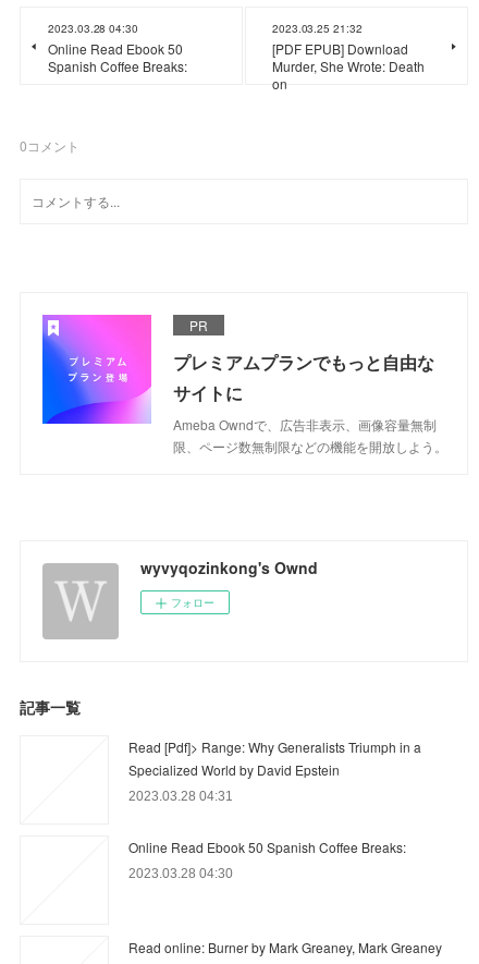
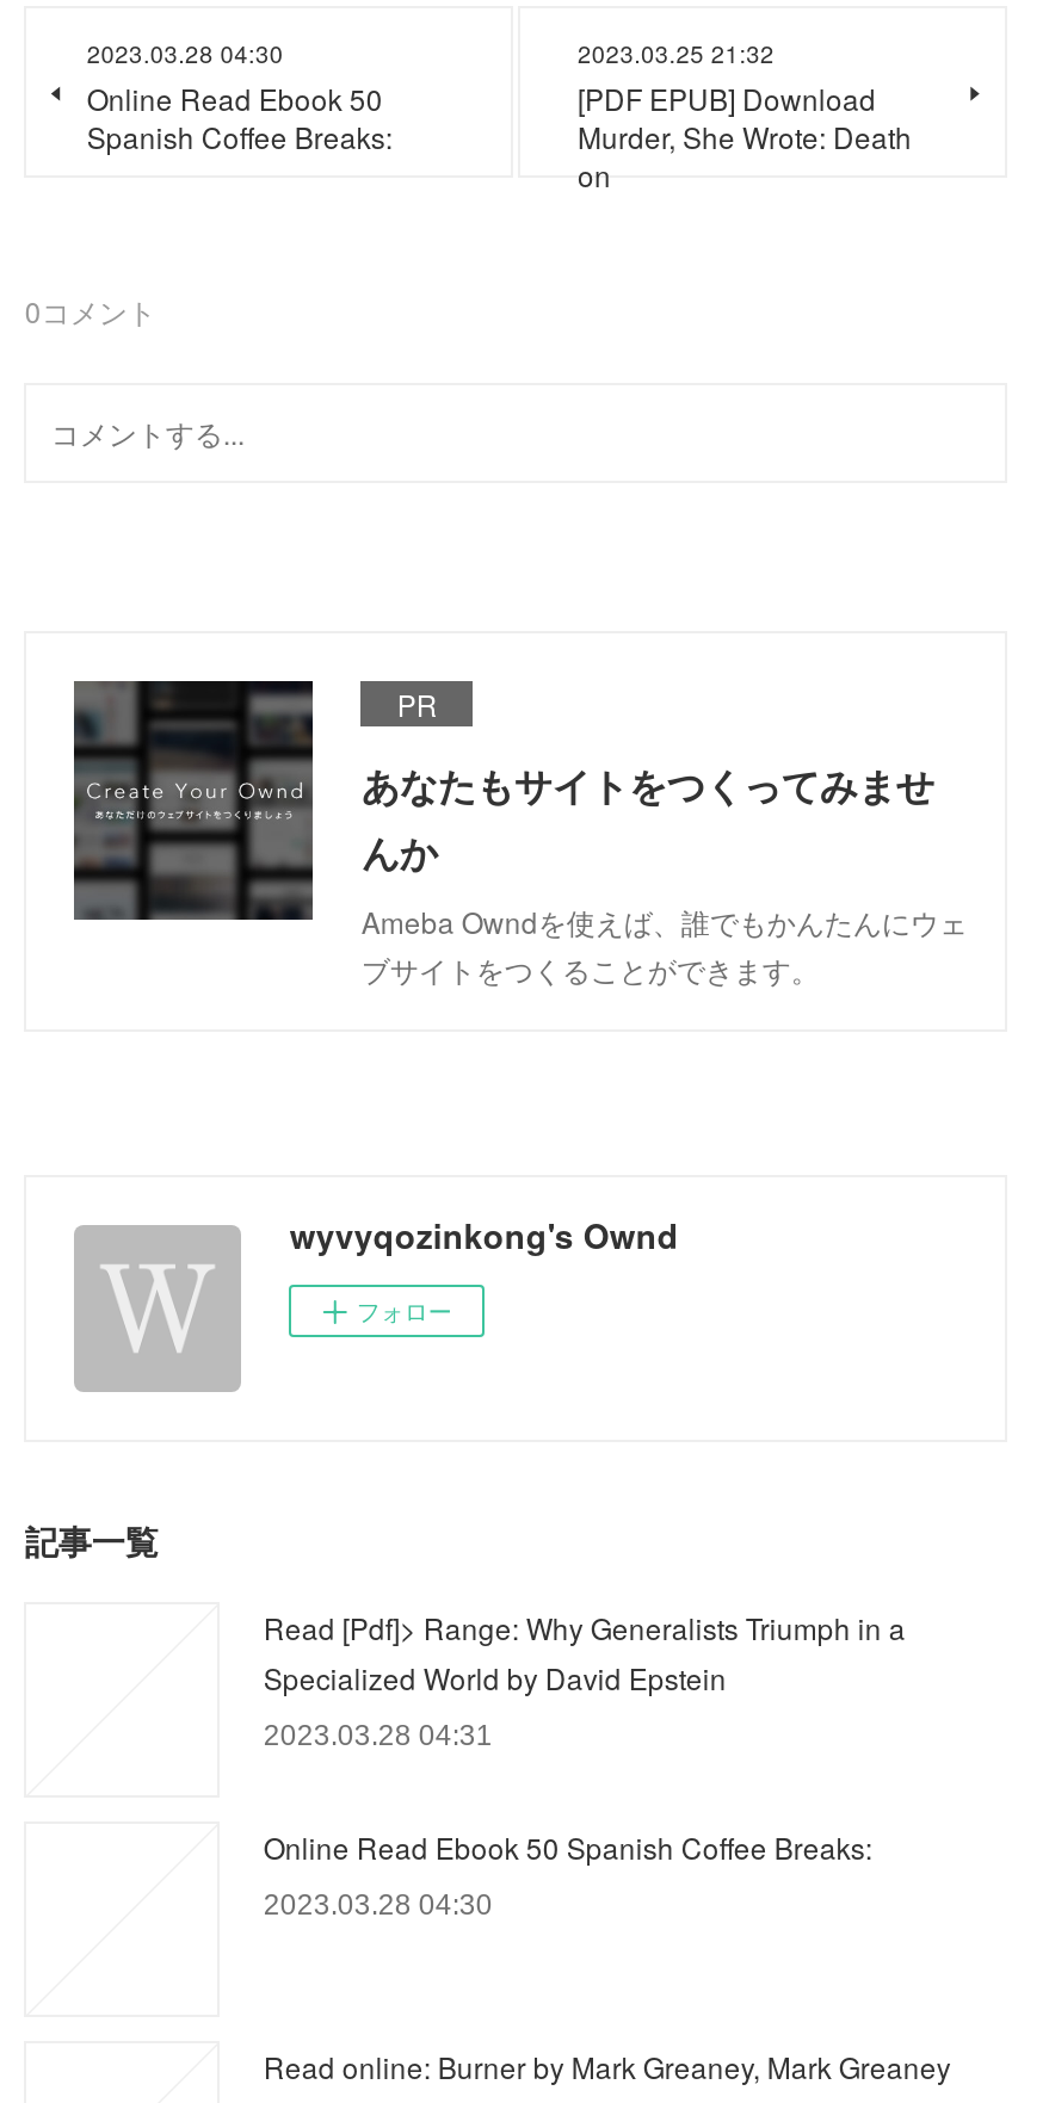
- [image]
- プレミアムプランでもっと自由な
- サイトに
- Ameba Owndで、広告非表示、画像容量無制
- 限、ページ数無制限などの機能を開放しよう。
+ [image]
+ あなたもサイトをつくってみませ
+ んか
+ Ameba Owndを使えば、誰でもかんたんにウェ
+ ブサイトをつくることができます。
